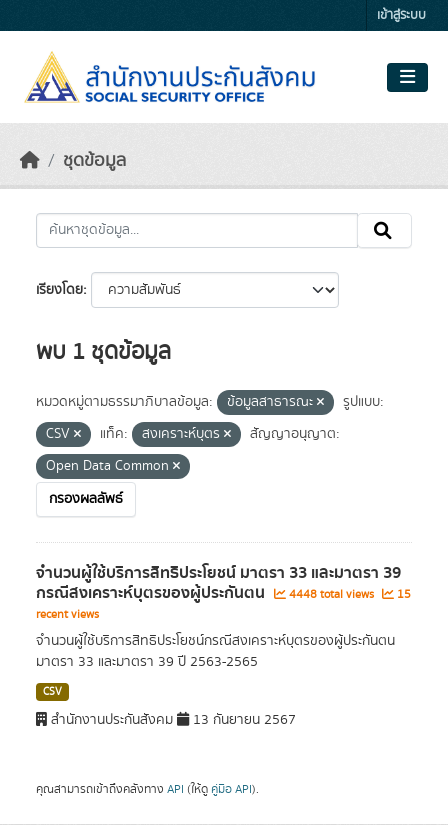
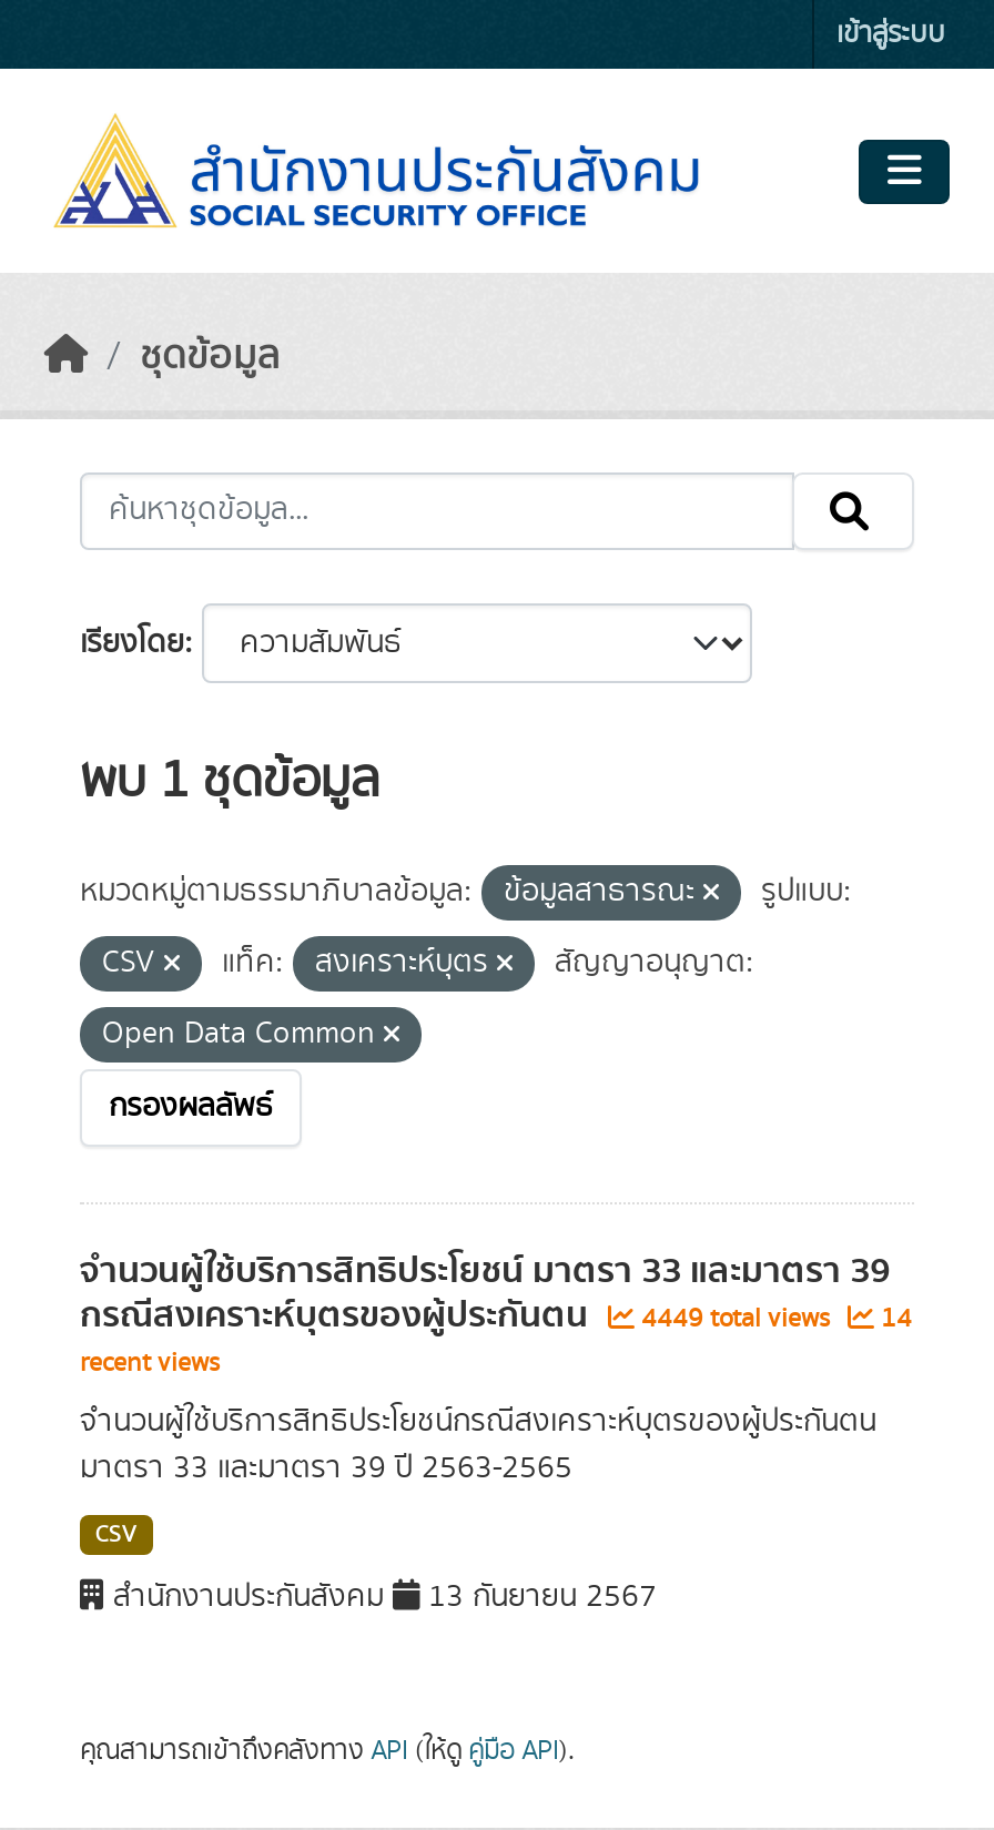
- 4448 total views
+ 4449 total views

- 15
+ 14
